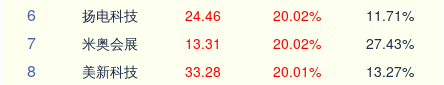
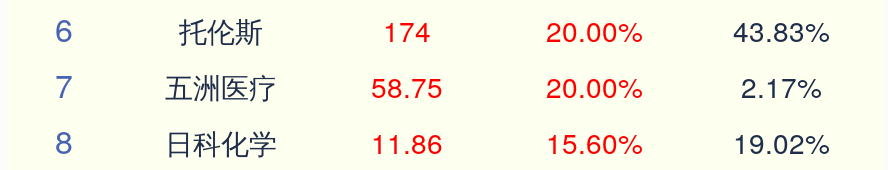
- 扬电科技
- 24.46
- 20.02%
- 11.71%
+ 托伦斯
+ 174
+ 20.00%
+ 43.83%

- 米奥会展
- 13.31
- 20.02%
- 27.43%
+ 五洲医疗
+ 58.75
+ 20.00%
+ 2.17%

- 美新科技
- 33.28
- 20.01%
- 13.27%
+ 日科化学
+ 11.86
+ 15.60%
+ 19.02%
